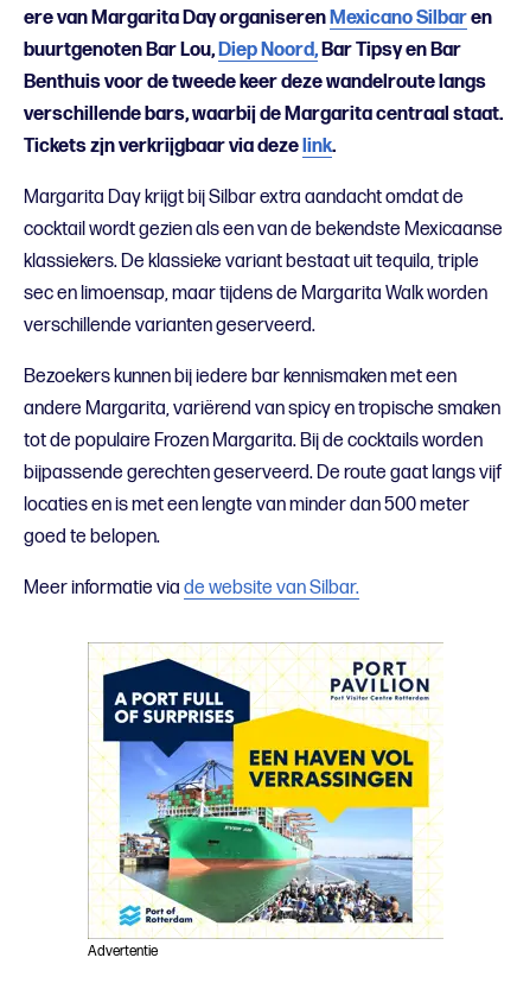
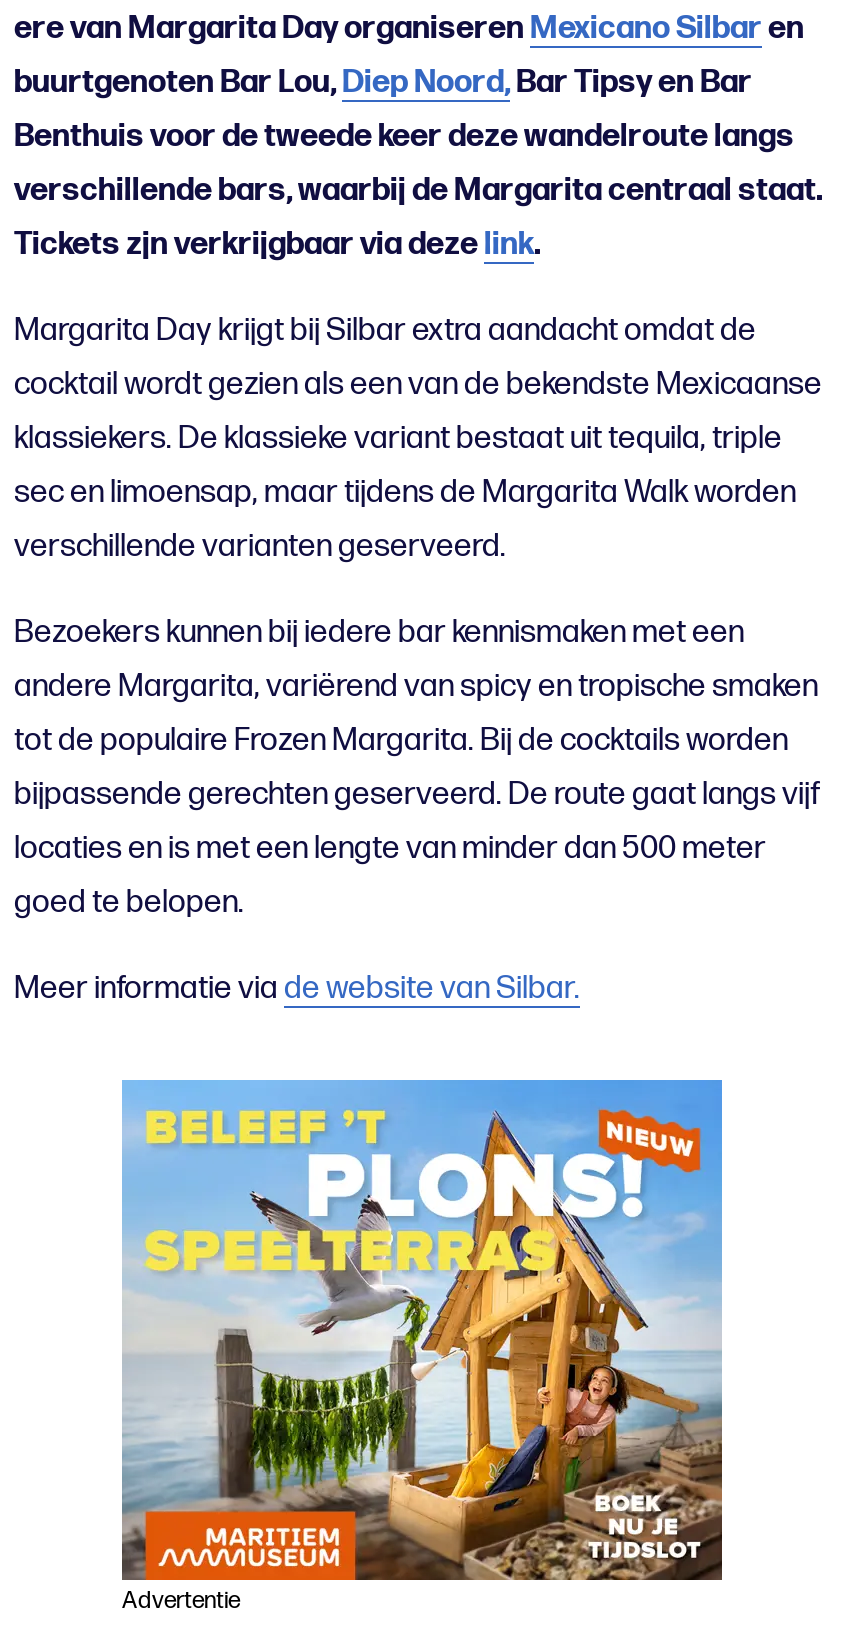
- [image]
+ [image]
